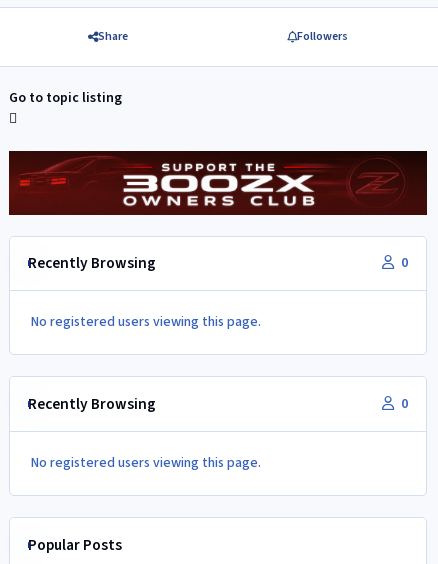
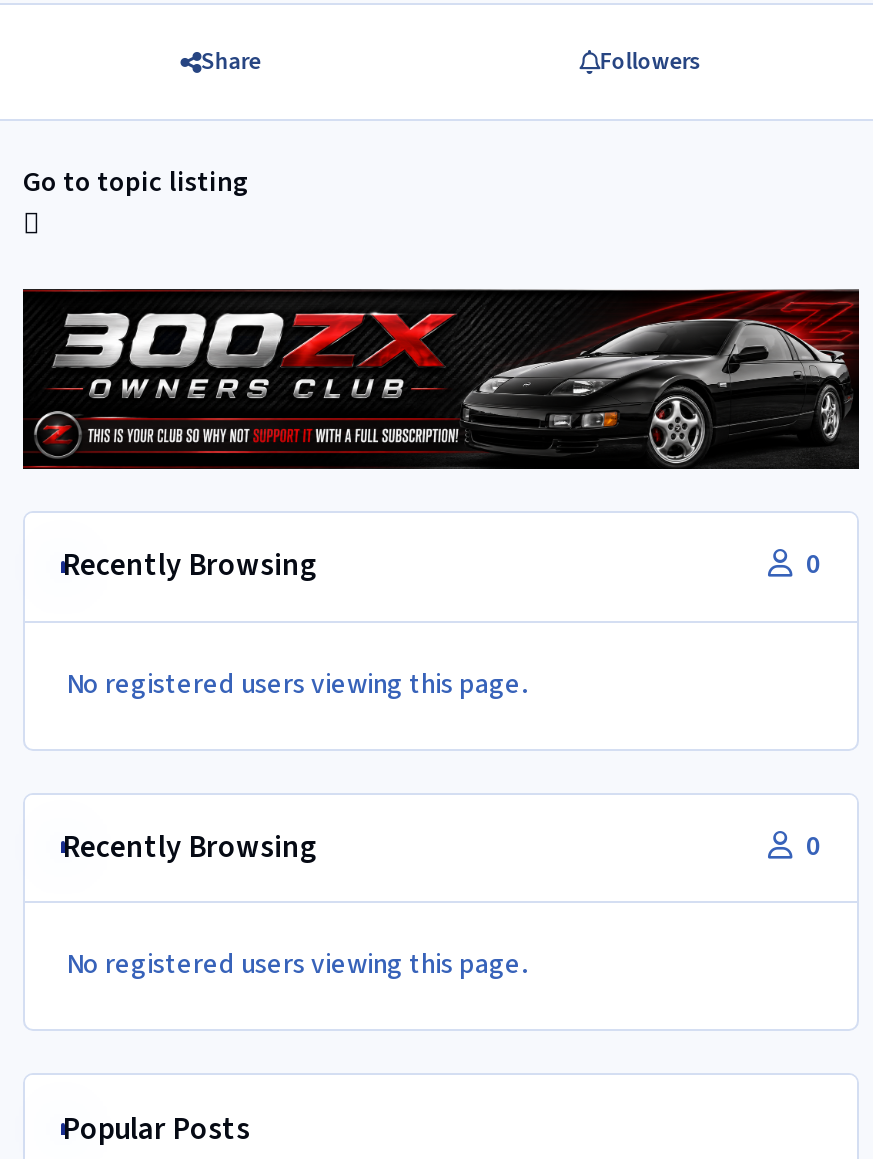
- [image]
+ [image]
